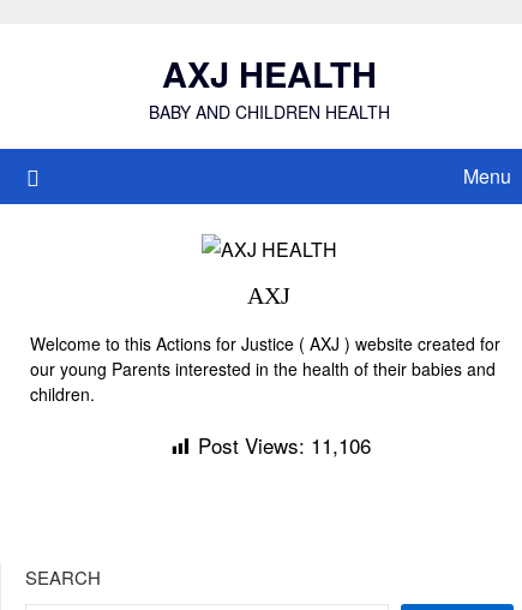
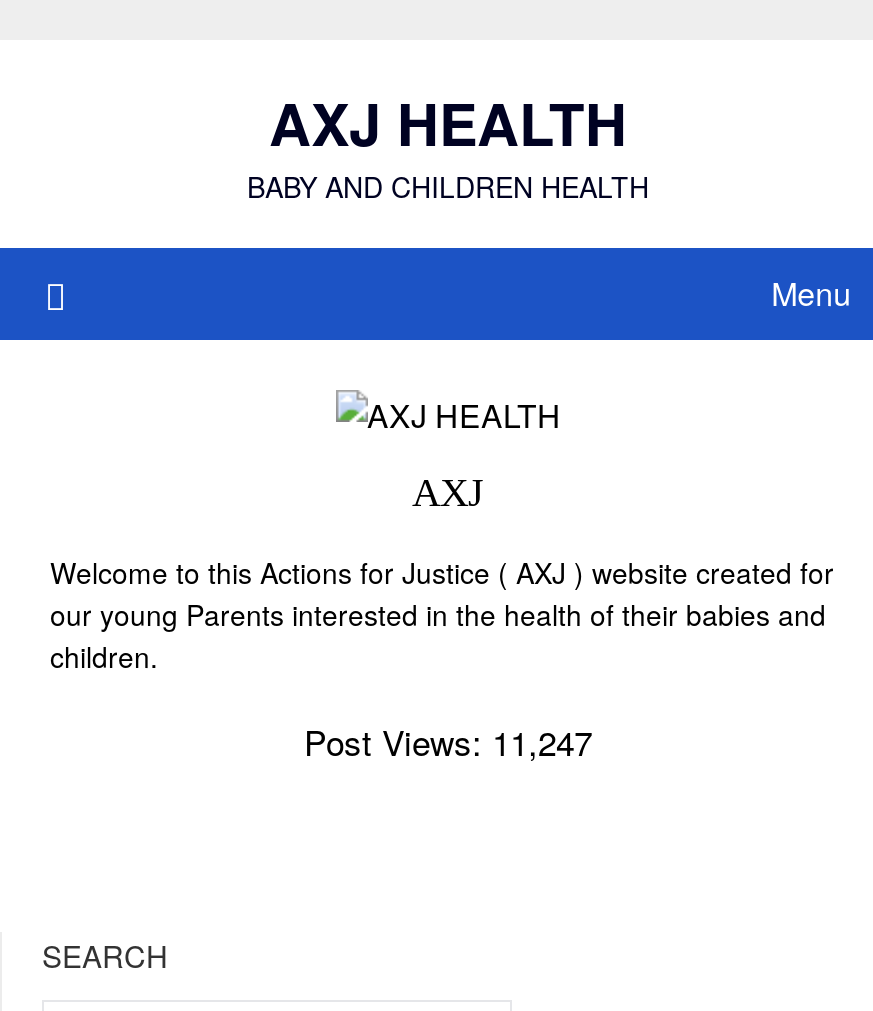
- Post Views: 11,106
+ Post Views: 11,247
